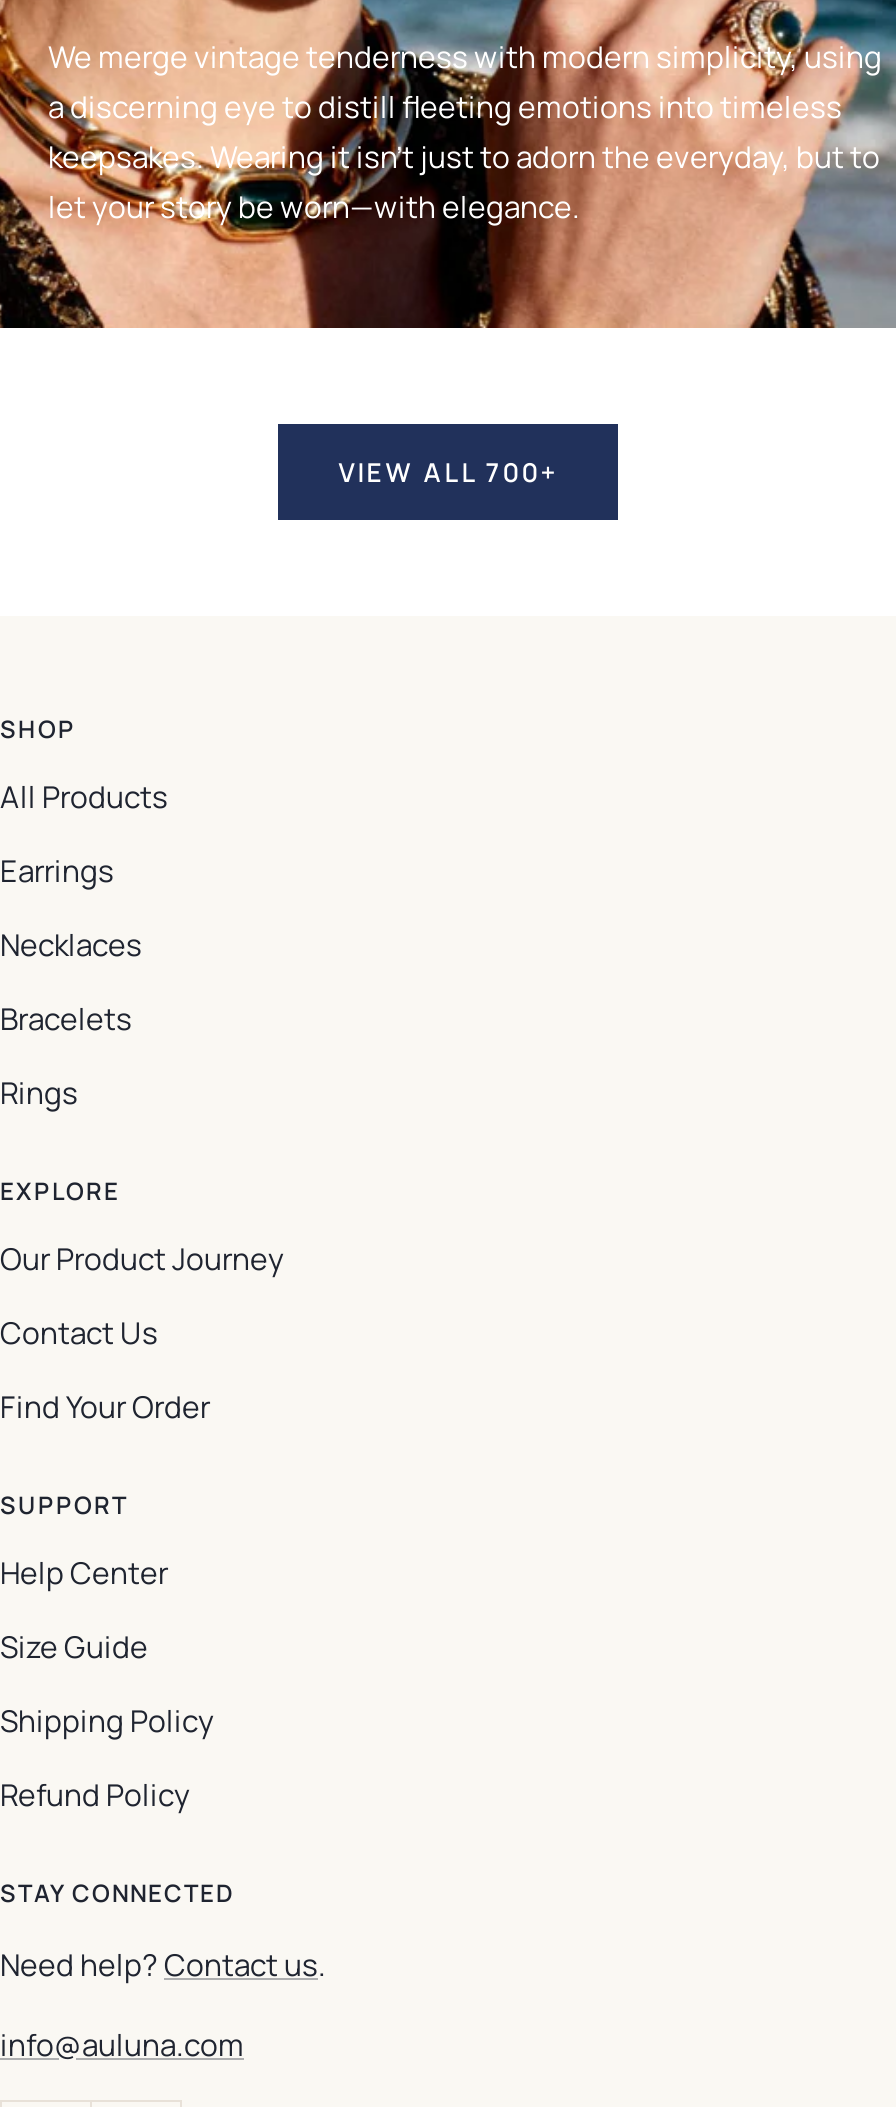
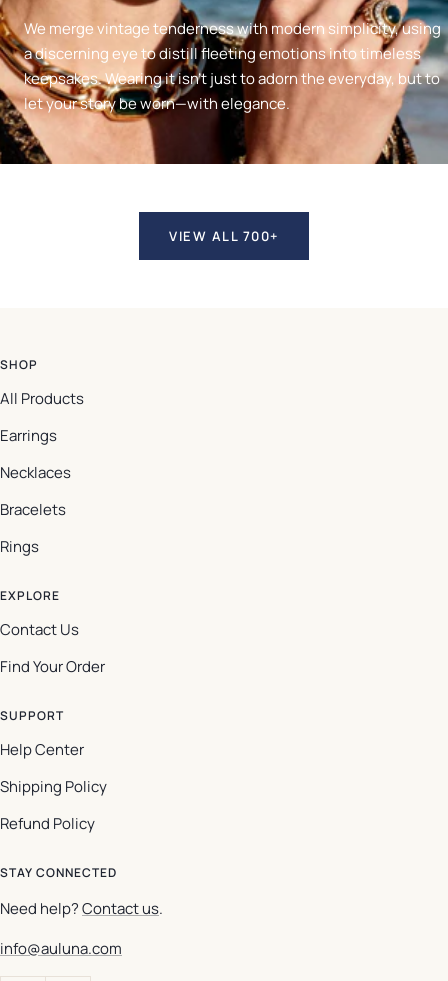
- Our Product Journey

- Size Guide
